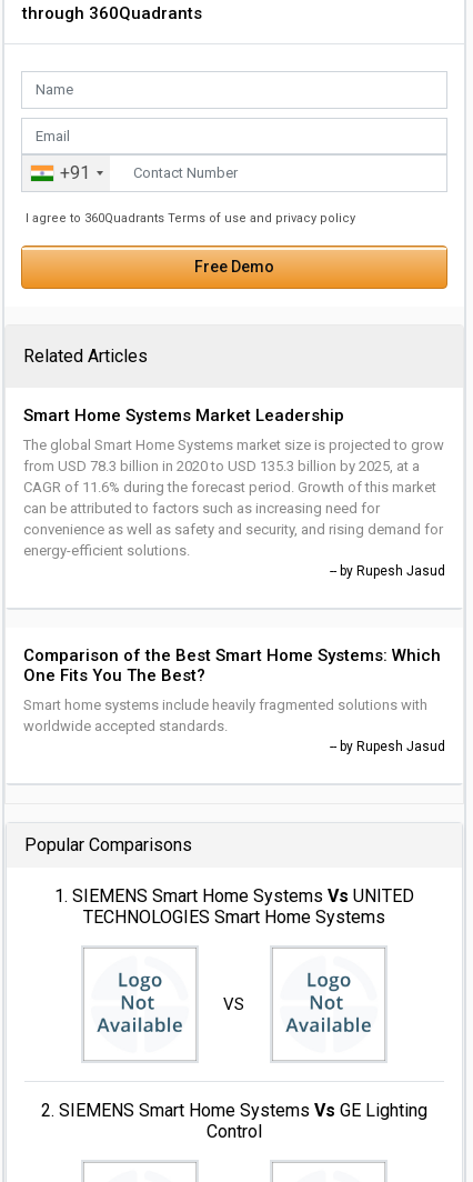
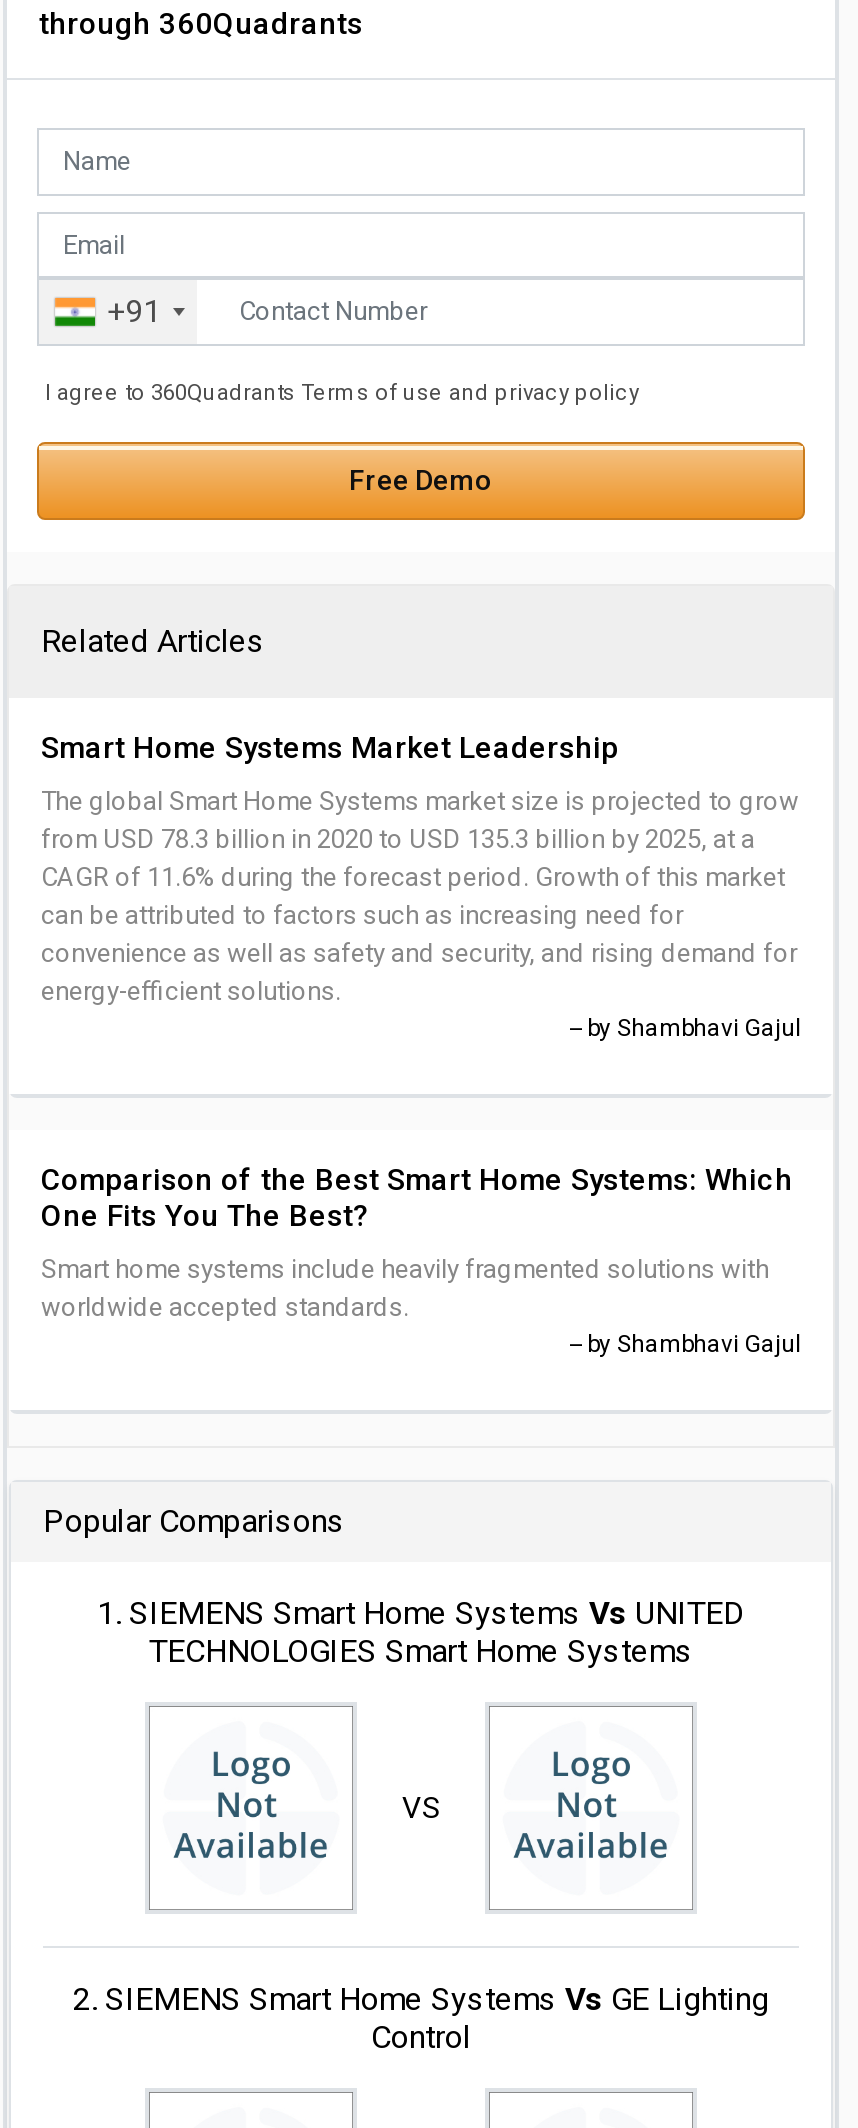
- -- by Rupesh Jasud
+ -- by Shambhavi Gajul

- -- by Rupesh Jasud
+ -- by Shambhavi Gajul
